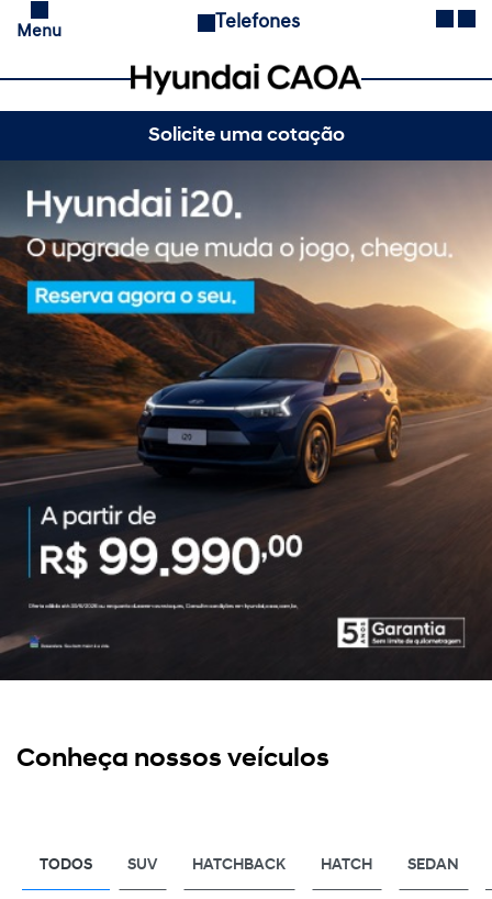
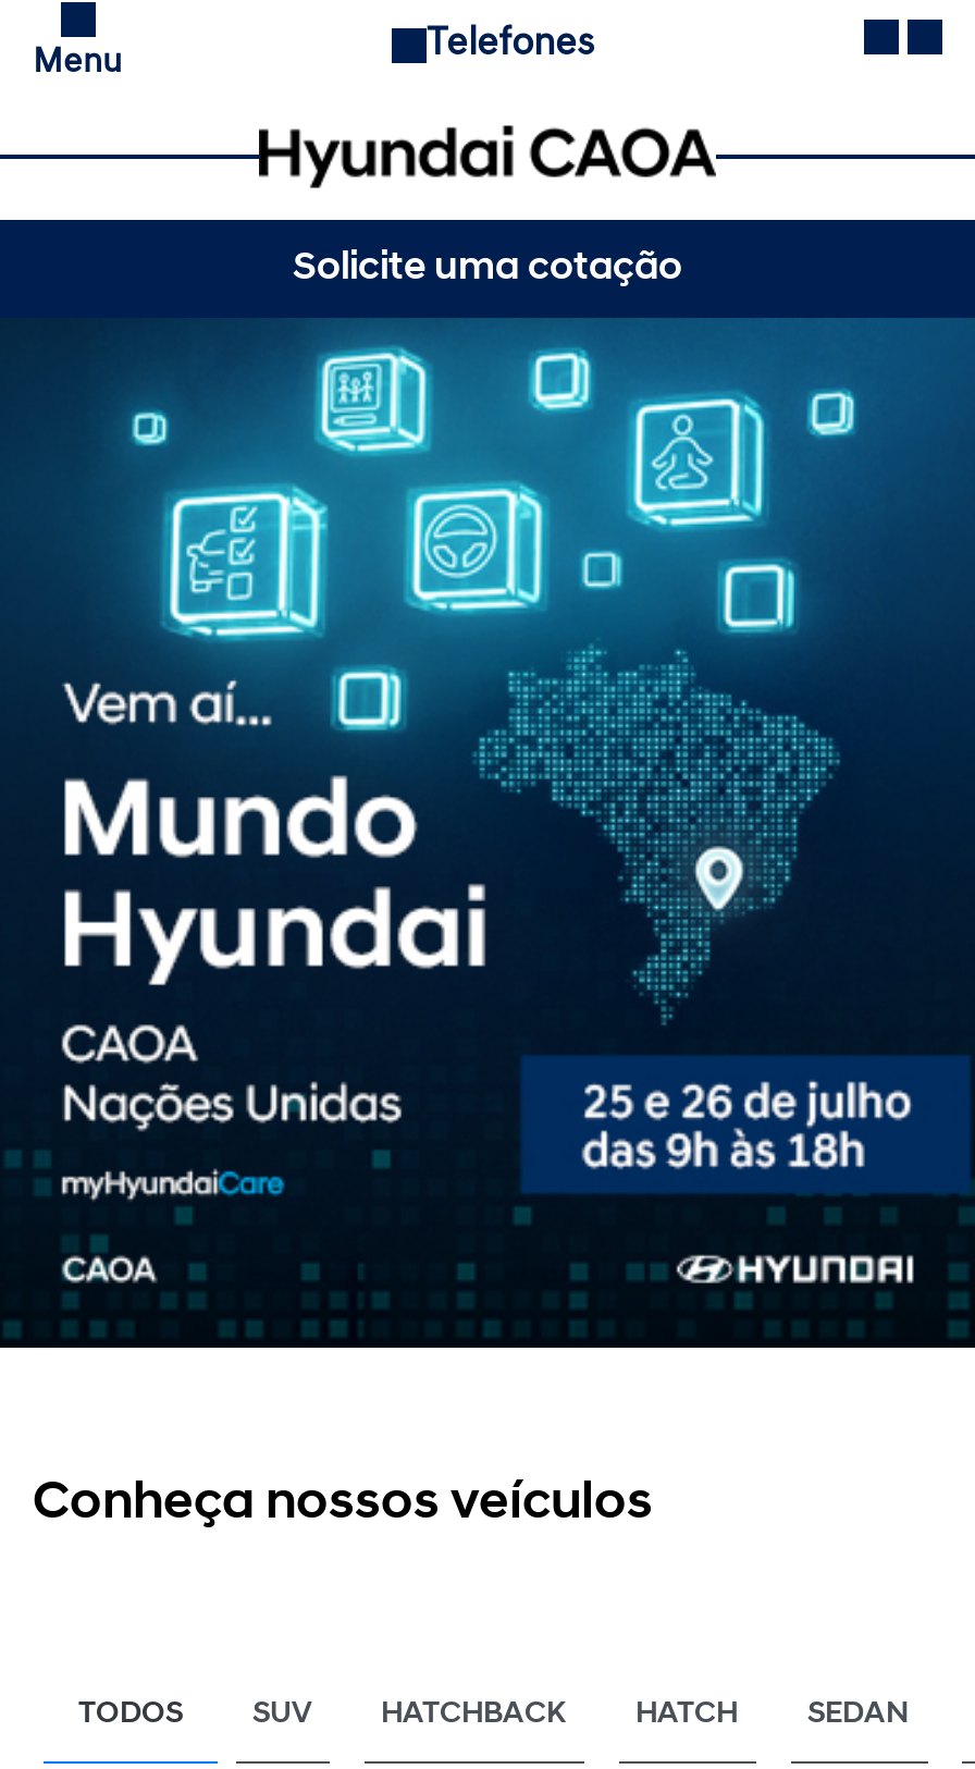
- [image]
+ [image]
